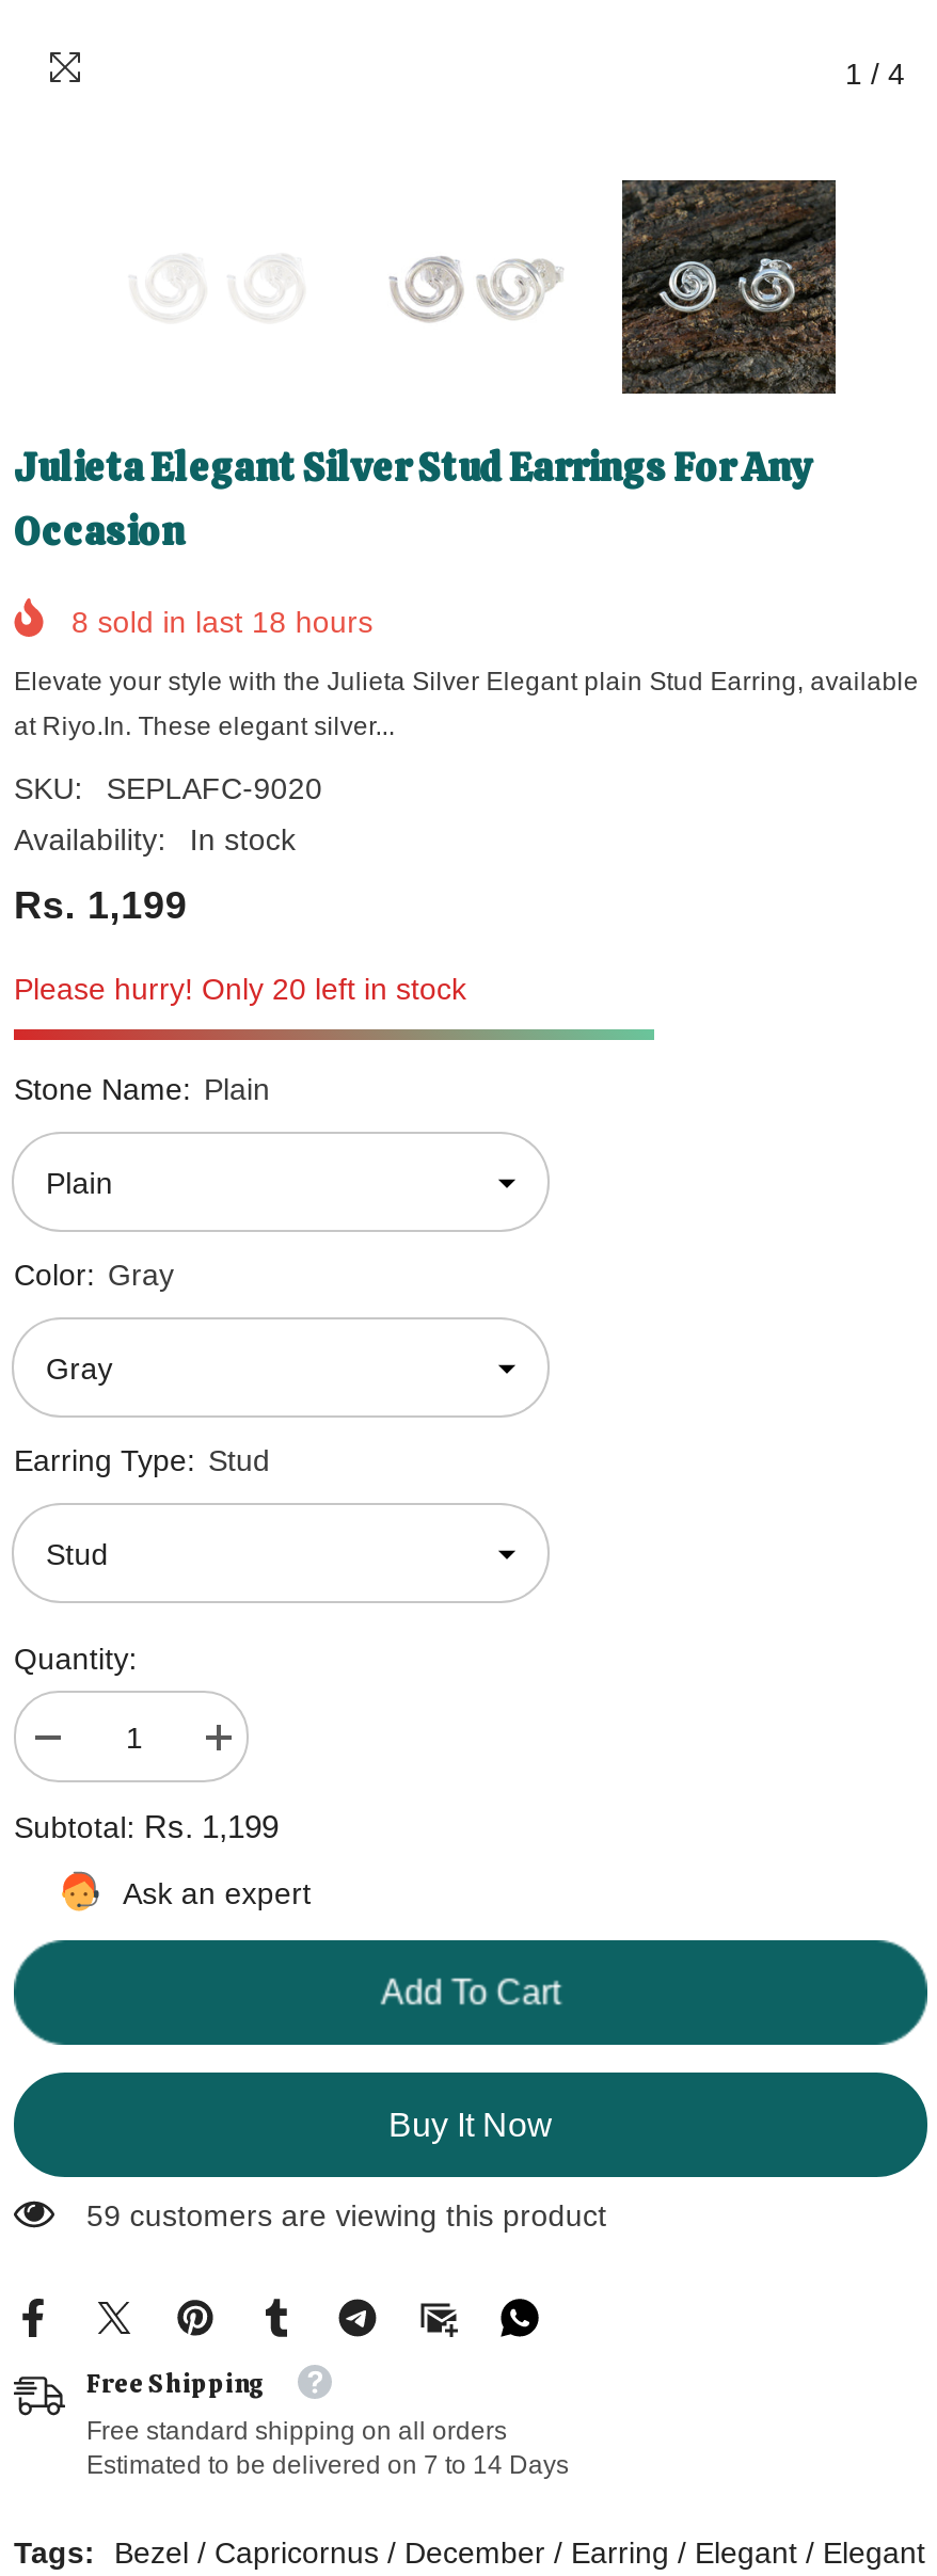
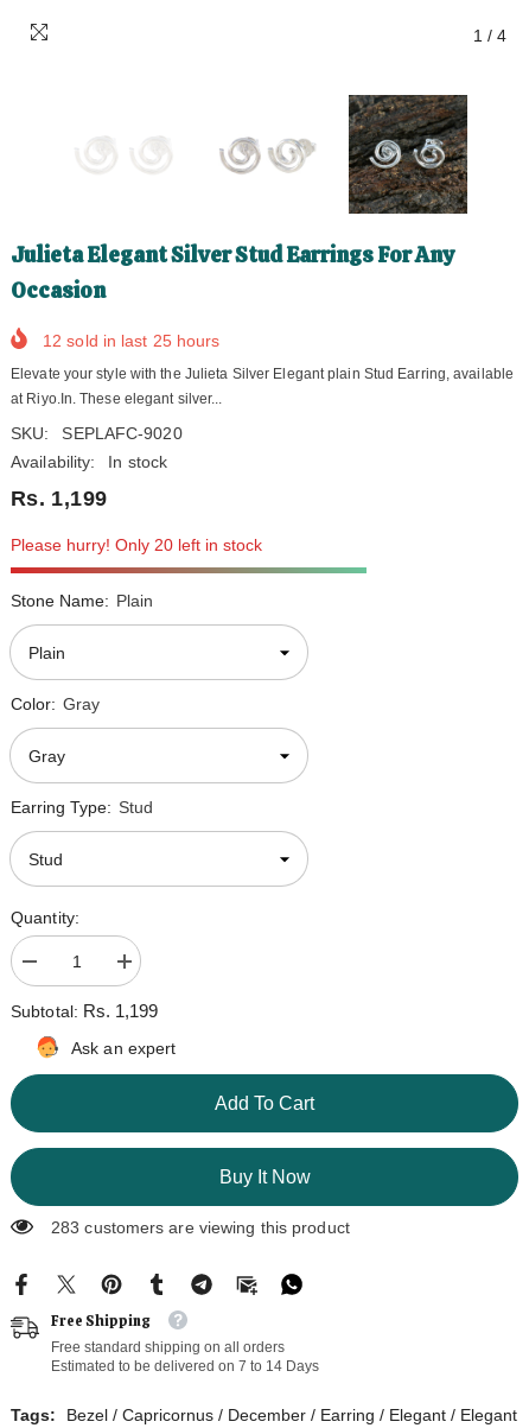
- 8 sold in last 18 hours
+ 12 sold in last 25 hours

- 59 customers are viewing this product
+ 283 customers are viewing this product
